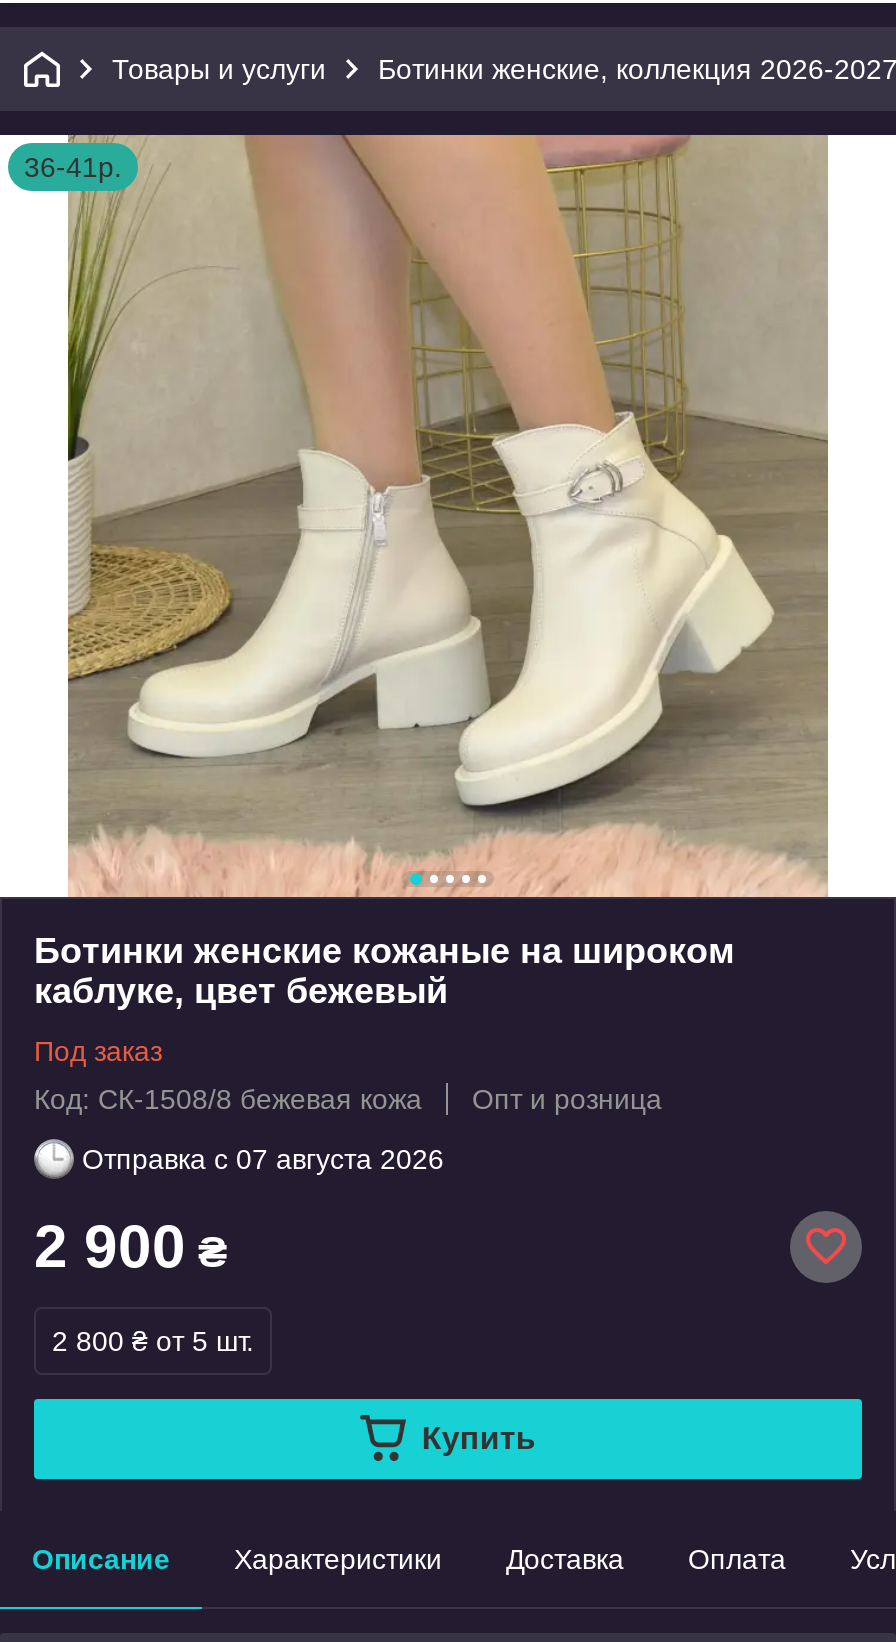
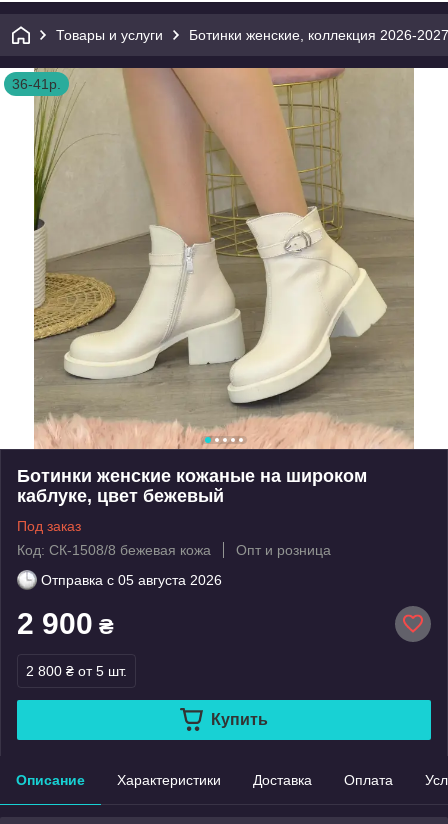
- Отправка с 07 августа 2026
+ Отправка с 05 августа 2026
